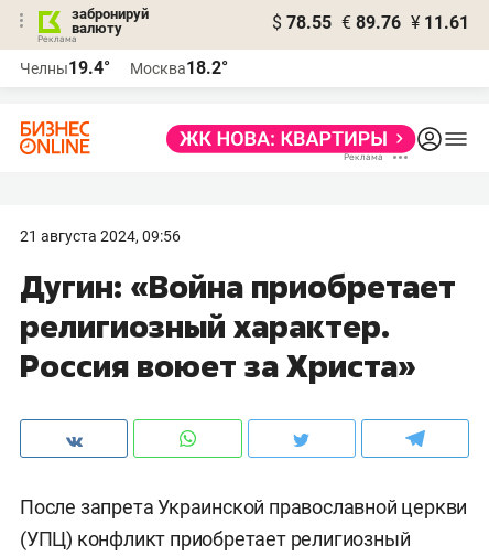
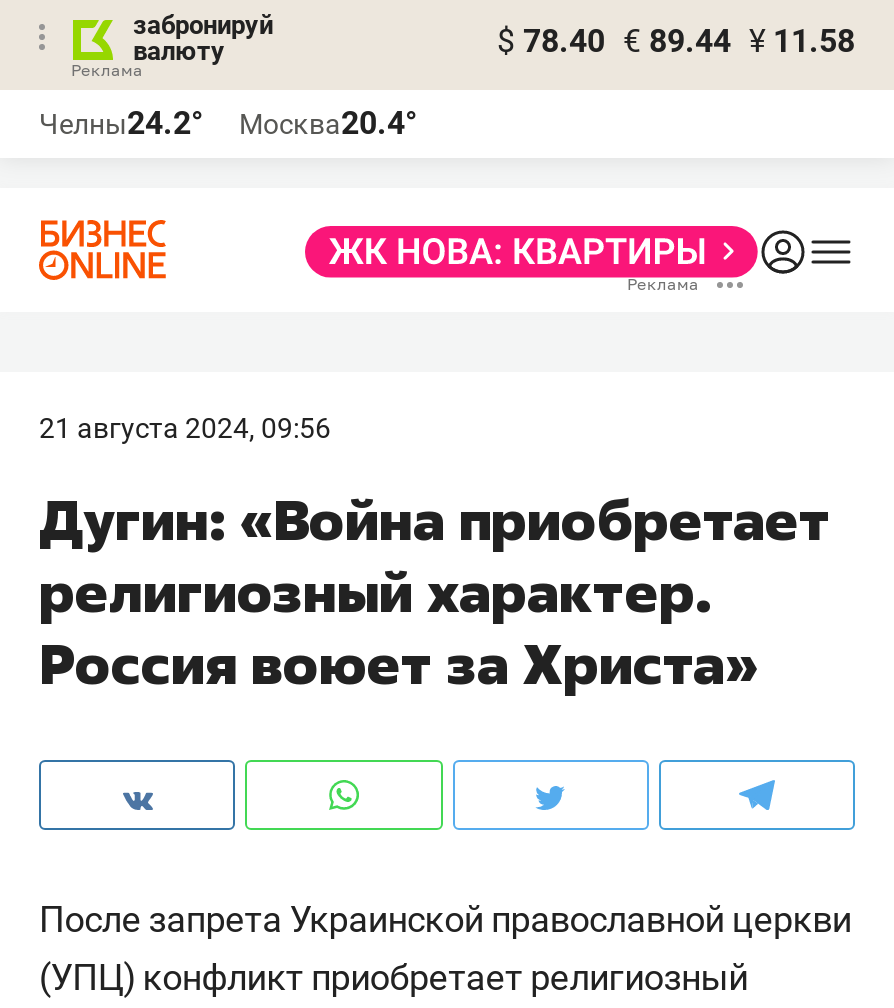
- $ 78.55 € 89.76 ¥ 11.61
+ $ 78.40 € 89.44 ¥ 11.58

- Челны19.4°
+ Челны24.2°

- Москва18.2°
+ Москва20.4°
